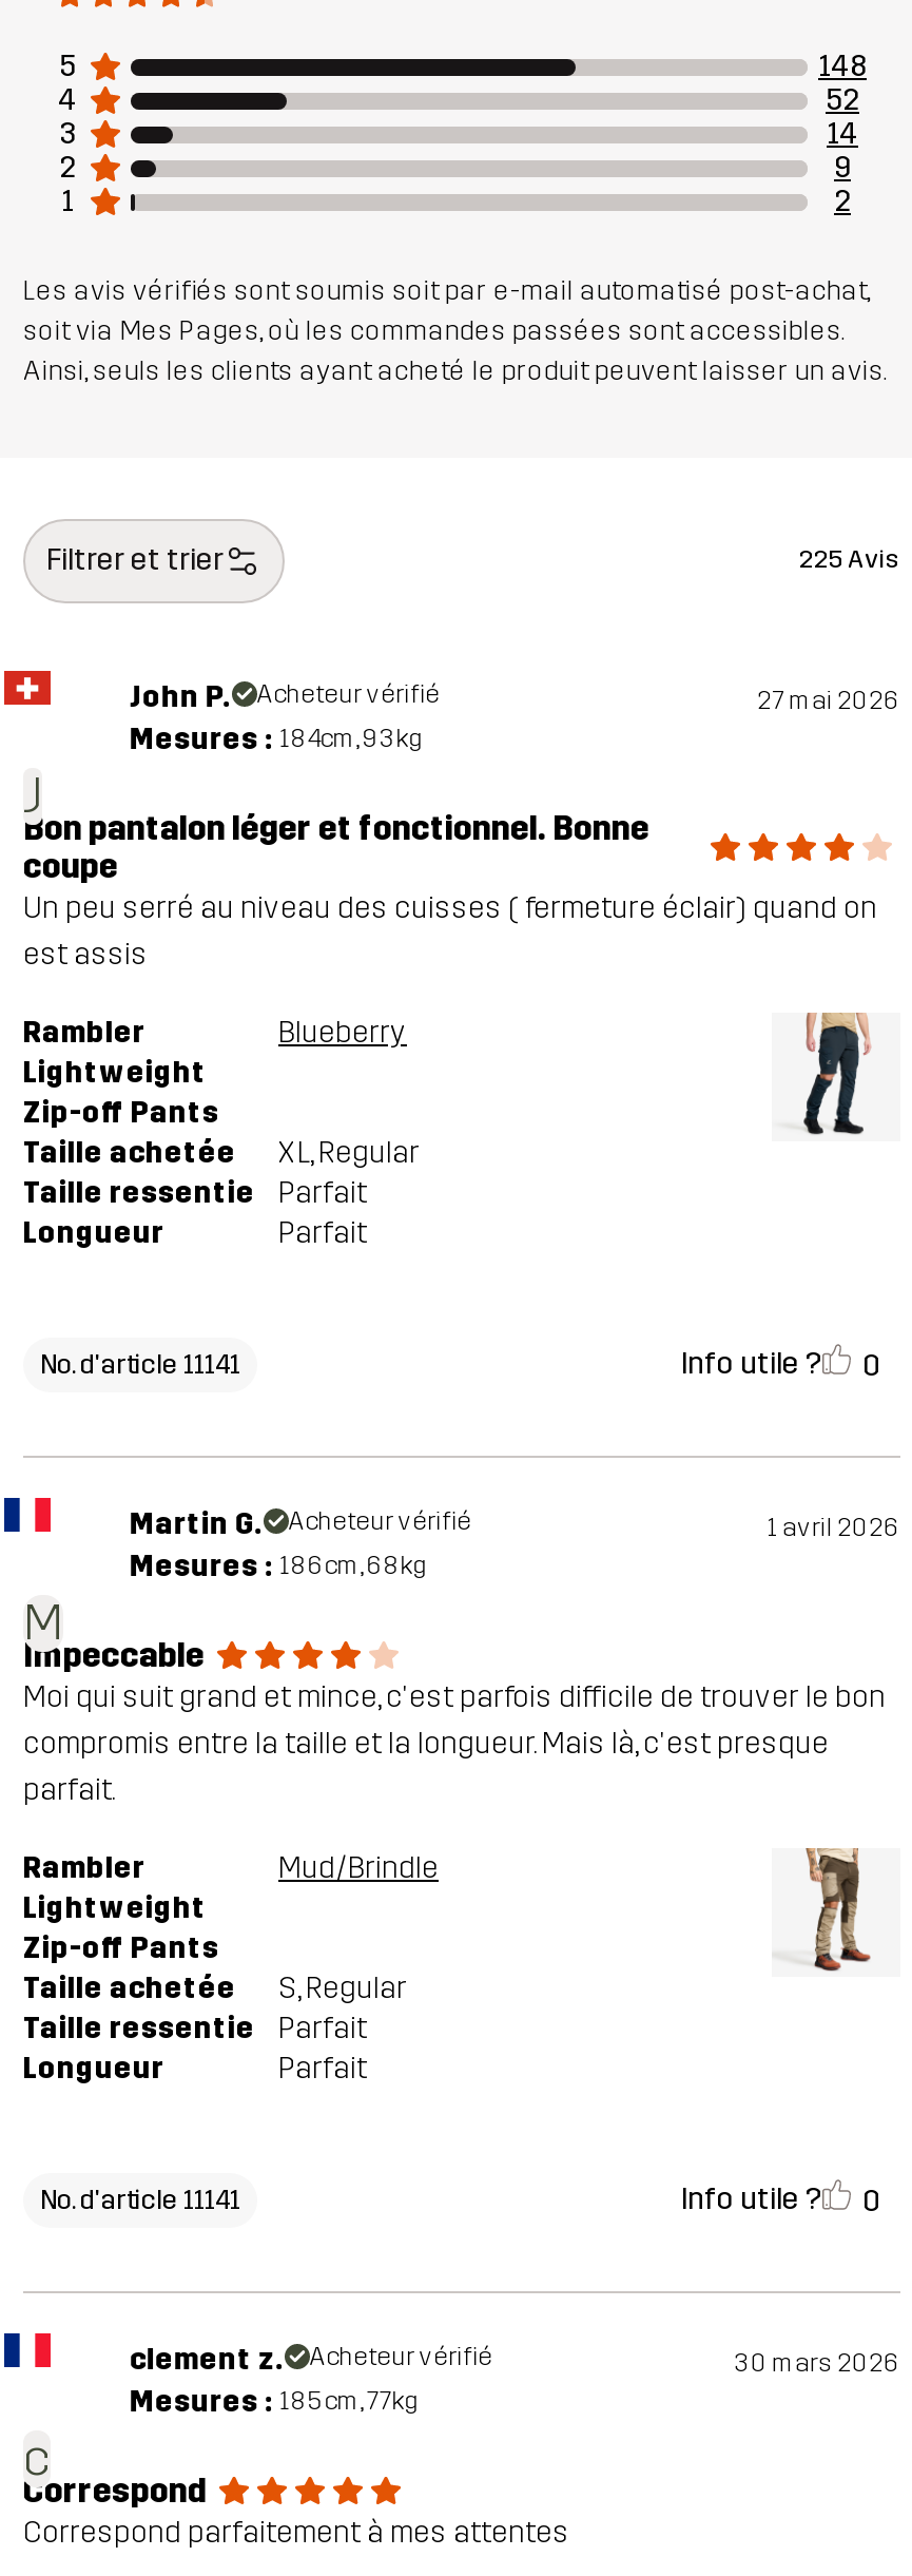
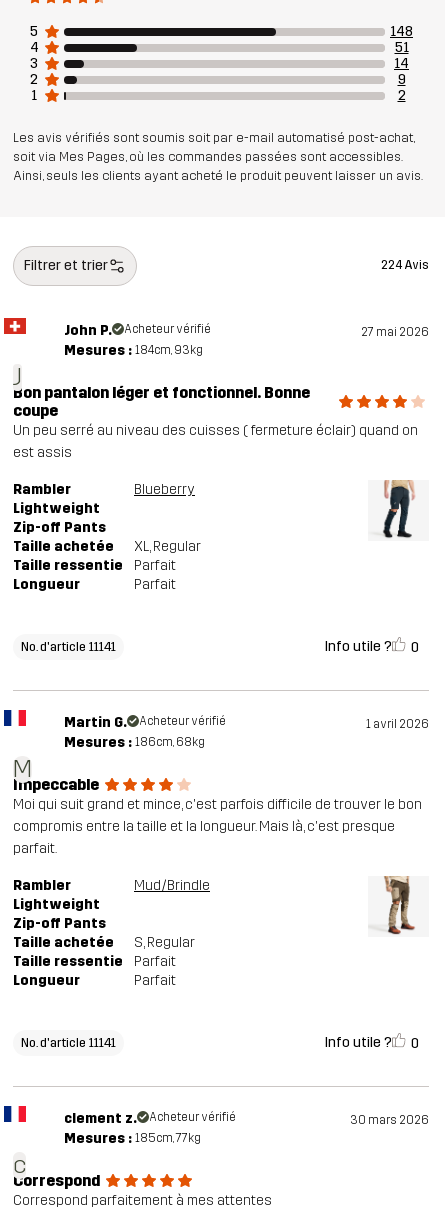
- 52
+ 51

- 225 Avis
+ 224 Avis
